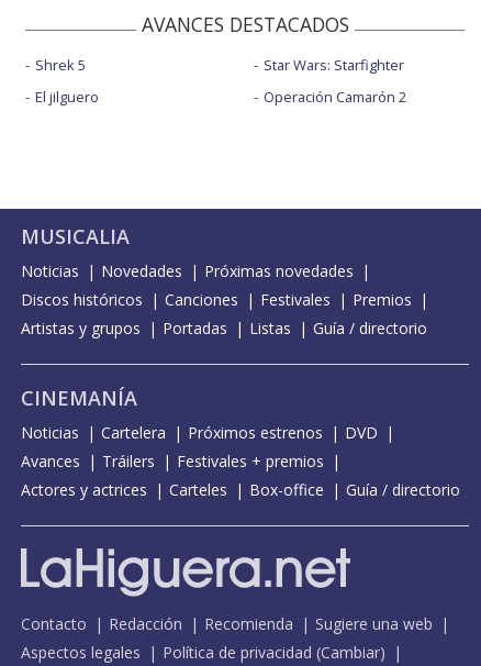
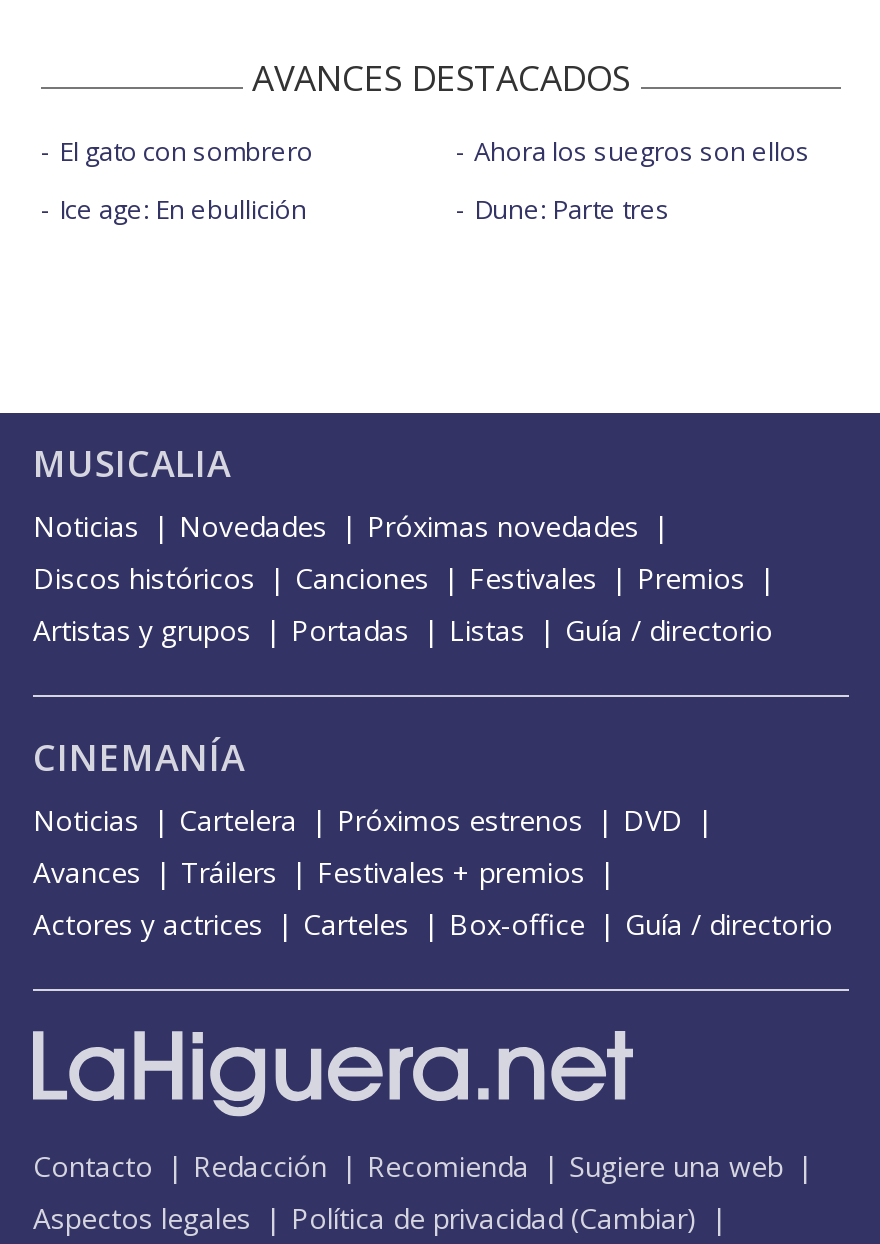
- Shrek 5
+ El gato con sombrero

- Star Wars: Starfighter
+ Ahora los suegros son ellos

- El jilguero
+ Ice age: En ebullición

- Operación Camarón 2
+ Dune: Parte tres
